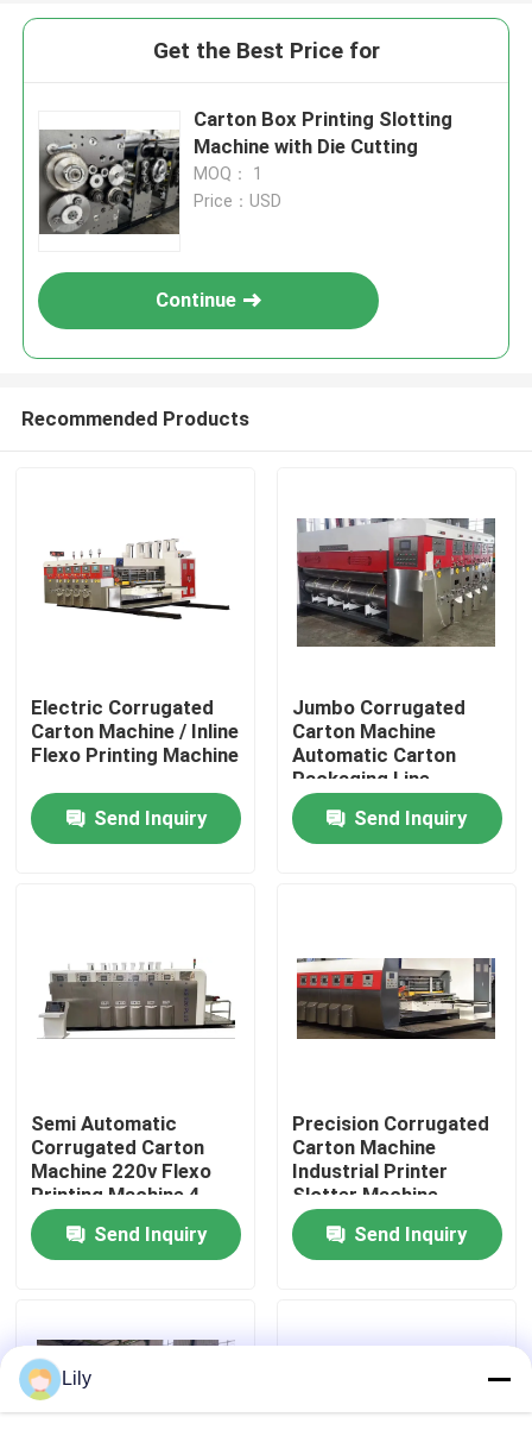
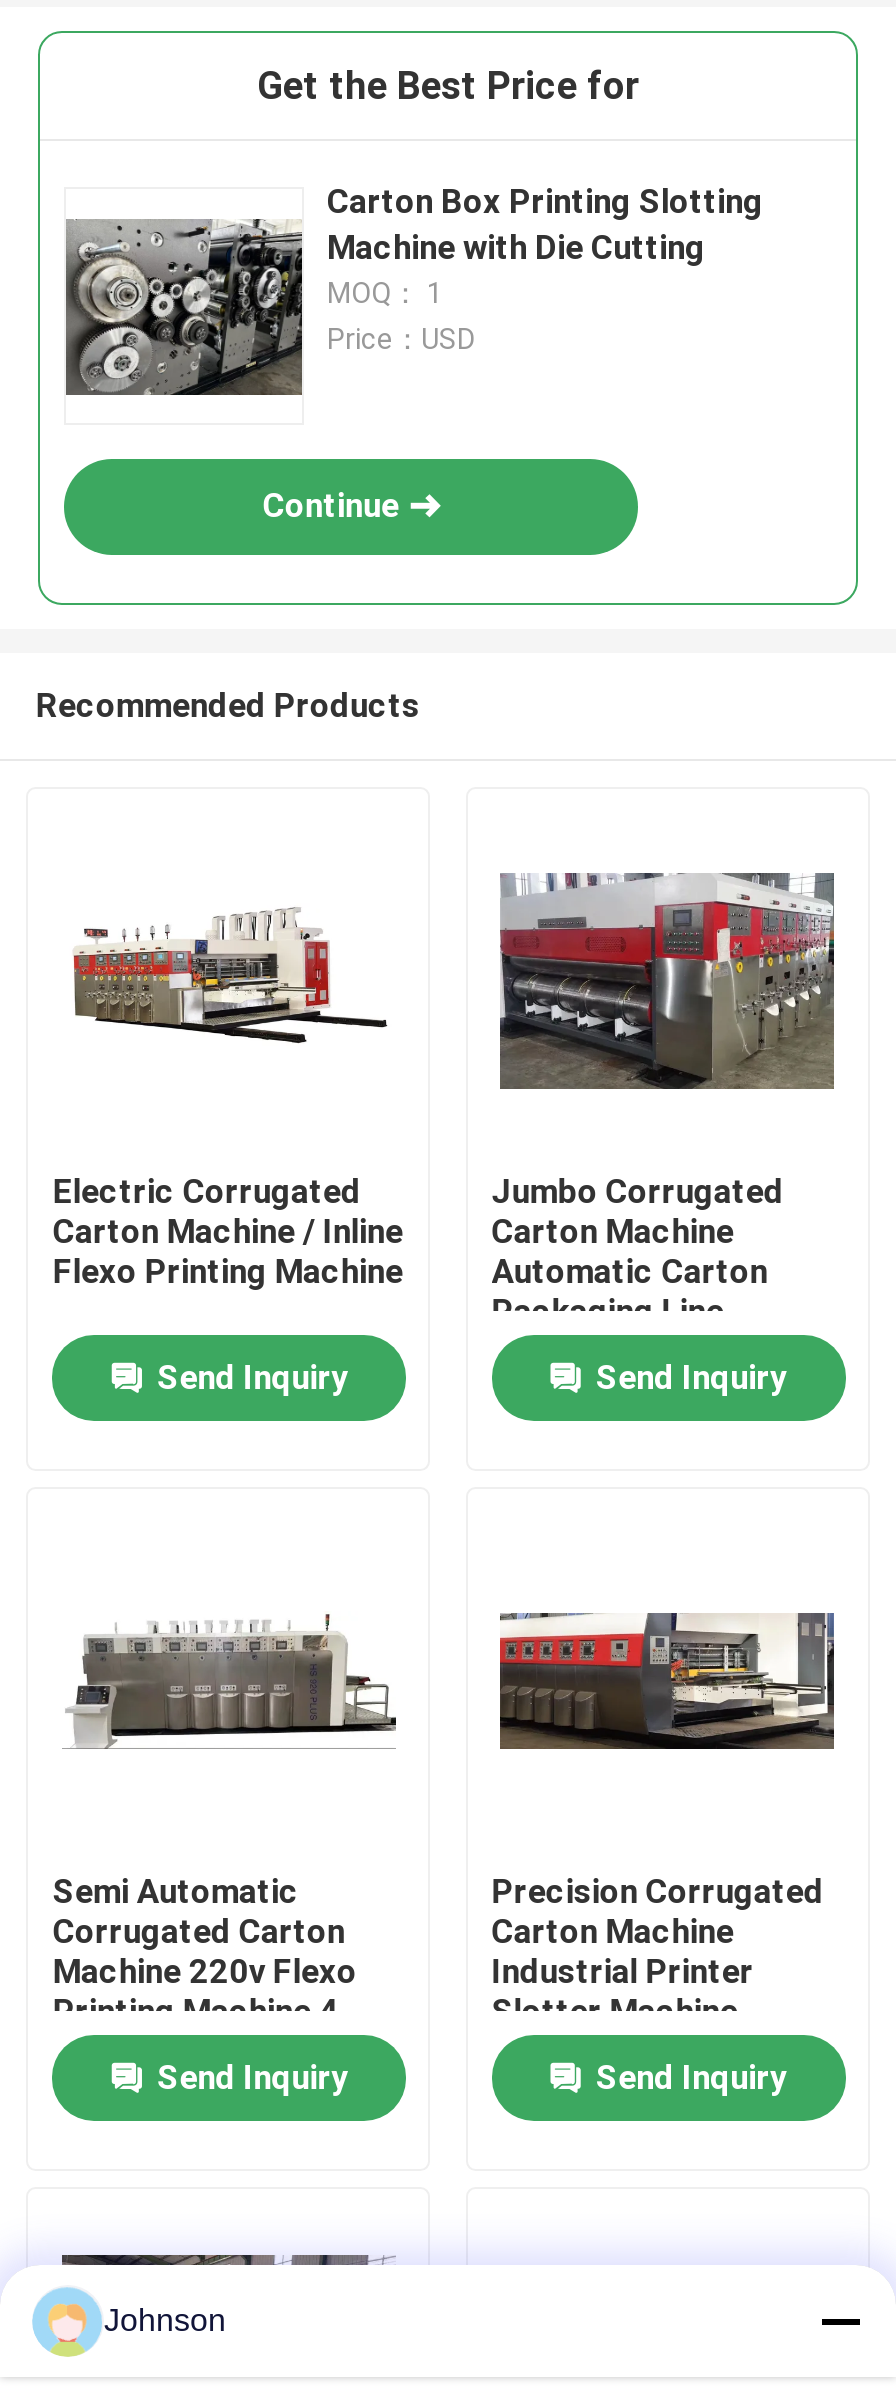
- Lily
+ Johnson
